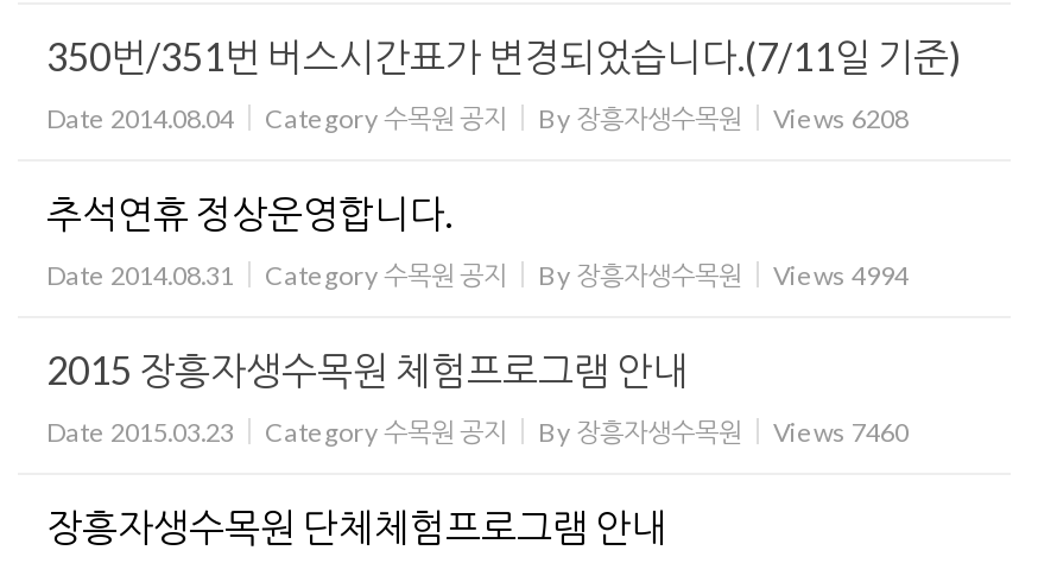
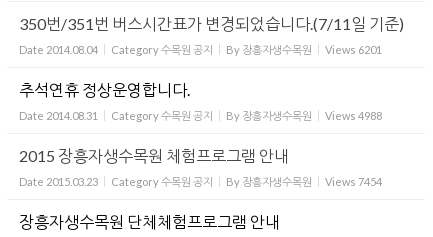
- Date 2014.08.04 Category 수목원 공지 By 장흥자생수목원 Views 6208
+ Date 2014.08.04 Category 수목원 공지 By 장흥자생수목원 Views 6201

- Date 2014.08.31 Category 수목원 공지 By 장흥자생수목원 Views 4994
+ Date 2014.08.31 Category 수목원 공지 By 장흥자생수목원 Views 4988

- Date 2015.03.23 Category 수목원 공지 By 장흥자생수목원 Views 7460
+ Date 2015.03.23 Category 수목원 공지 By 장흥자생수목원 Views 7454
